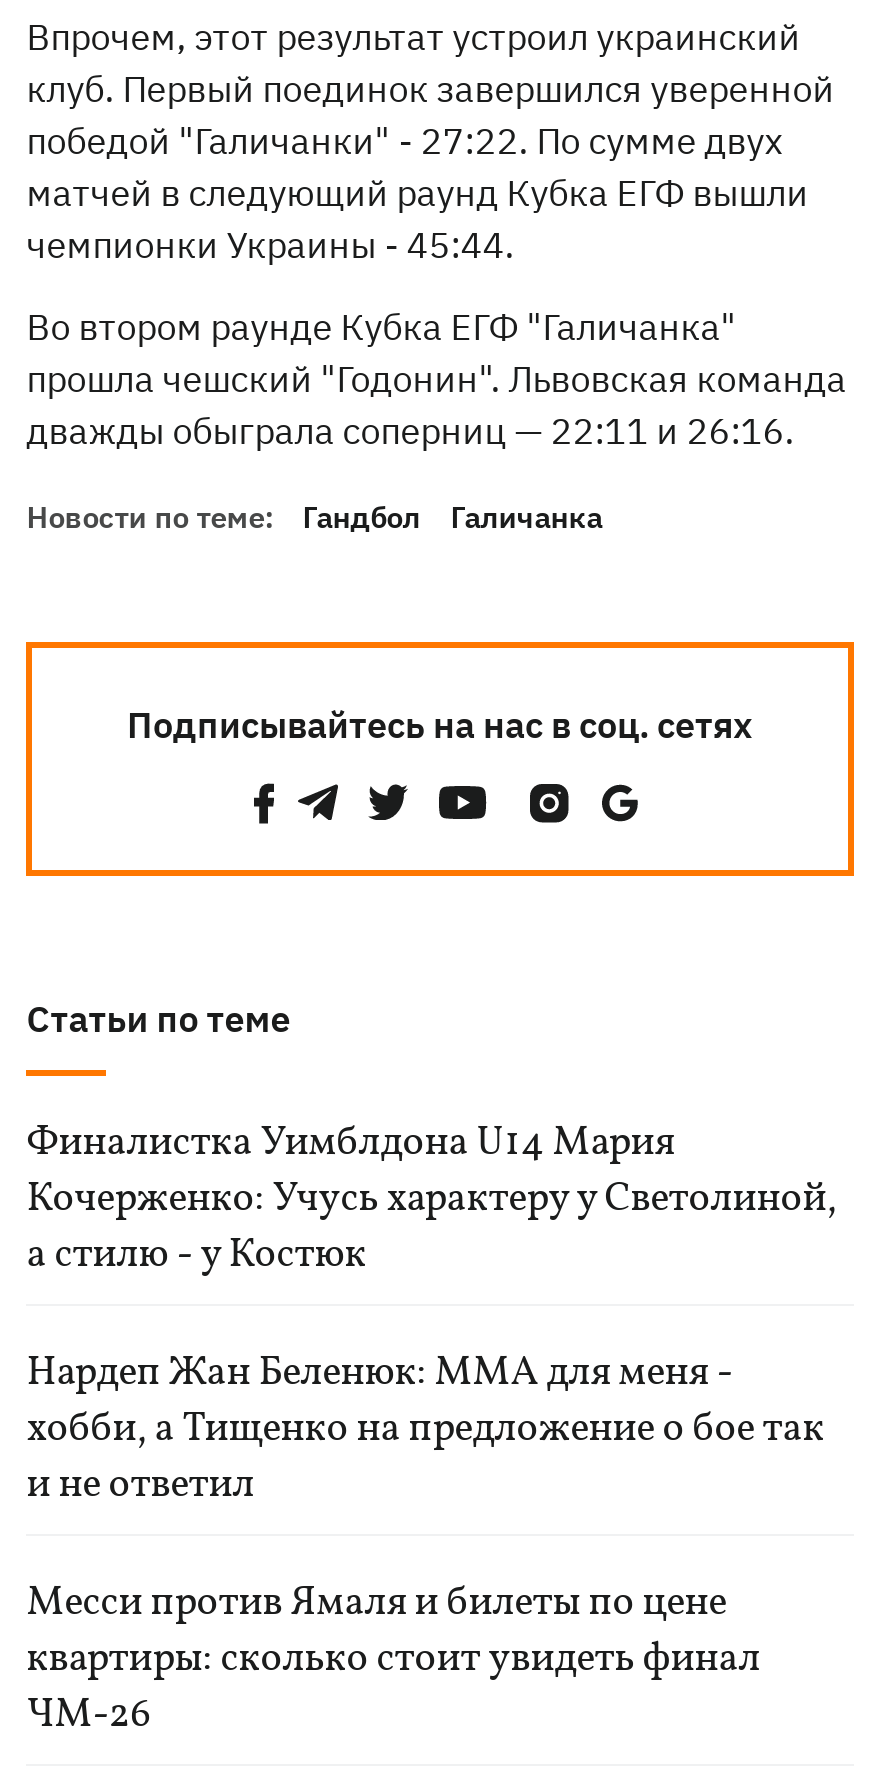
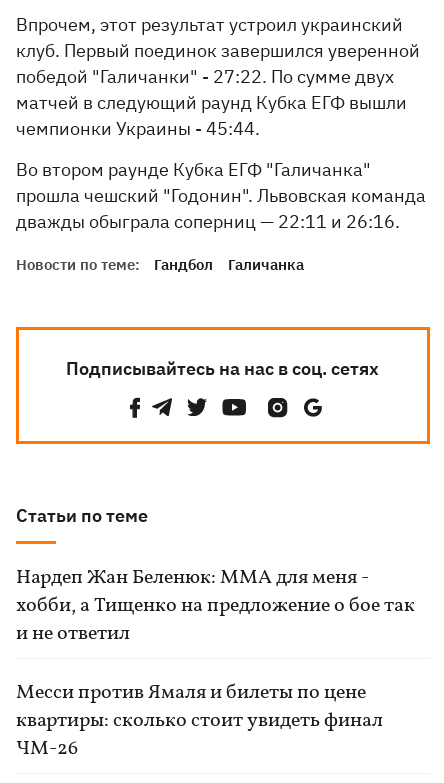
- Финалистка Уимблдона U14 Мария
- Кочерженко: Учусь характеру у Светолиной,
- а стилю - у Костюк
